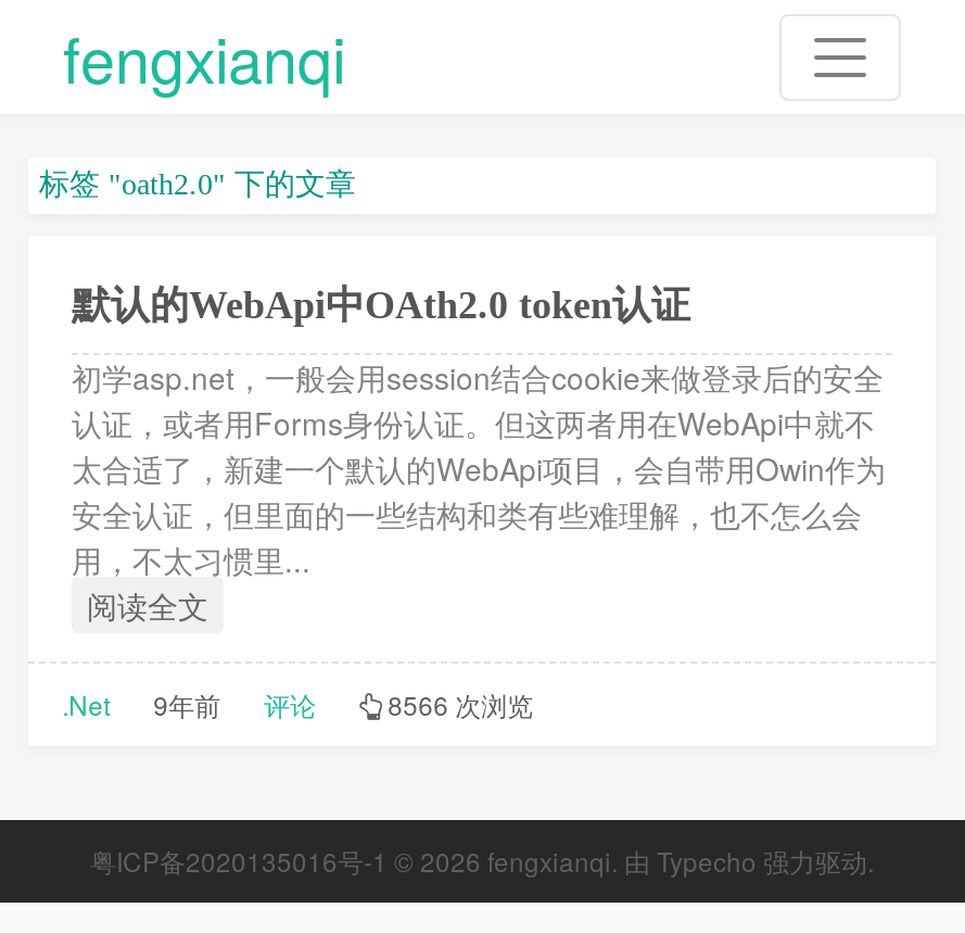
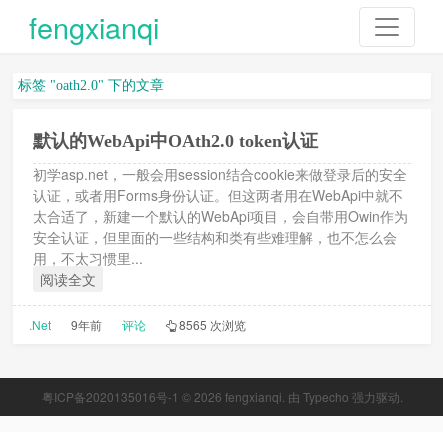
- .Net 9年前 评论 8566 次浏览
+ .Net 9年前 评论 8565 次浏览
